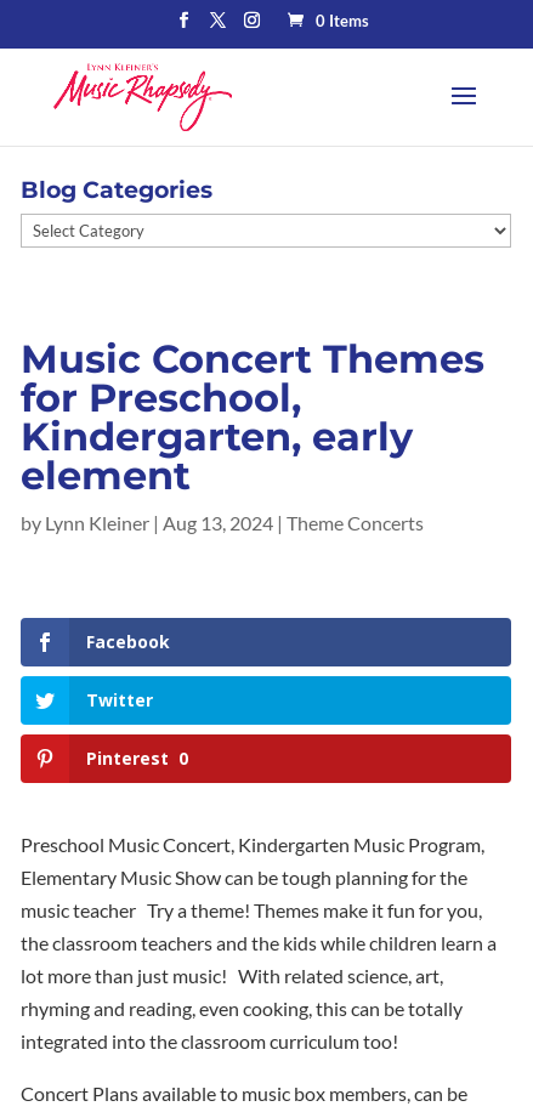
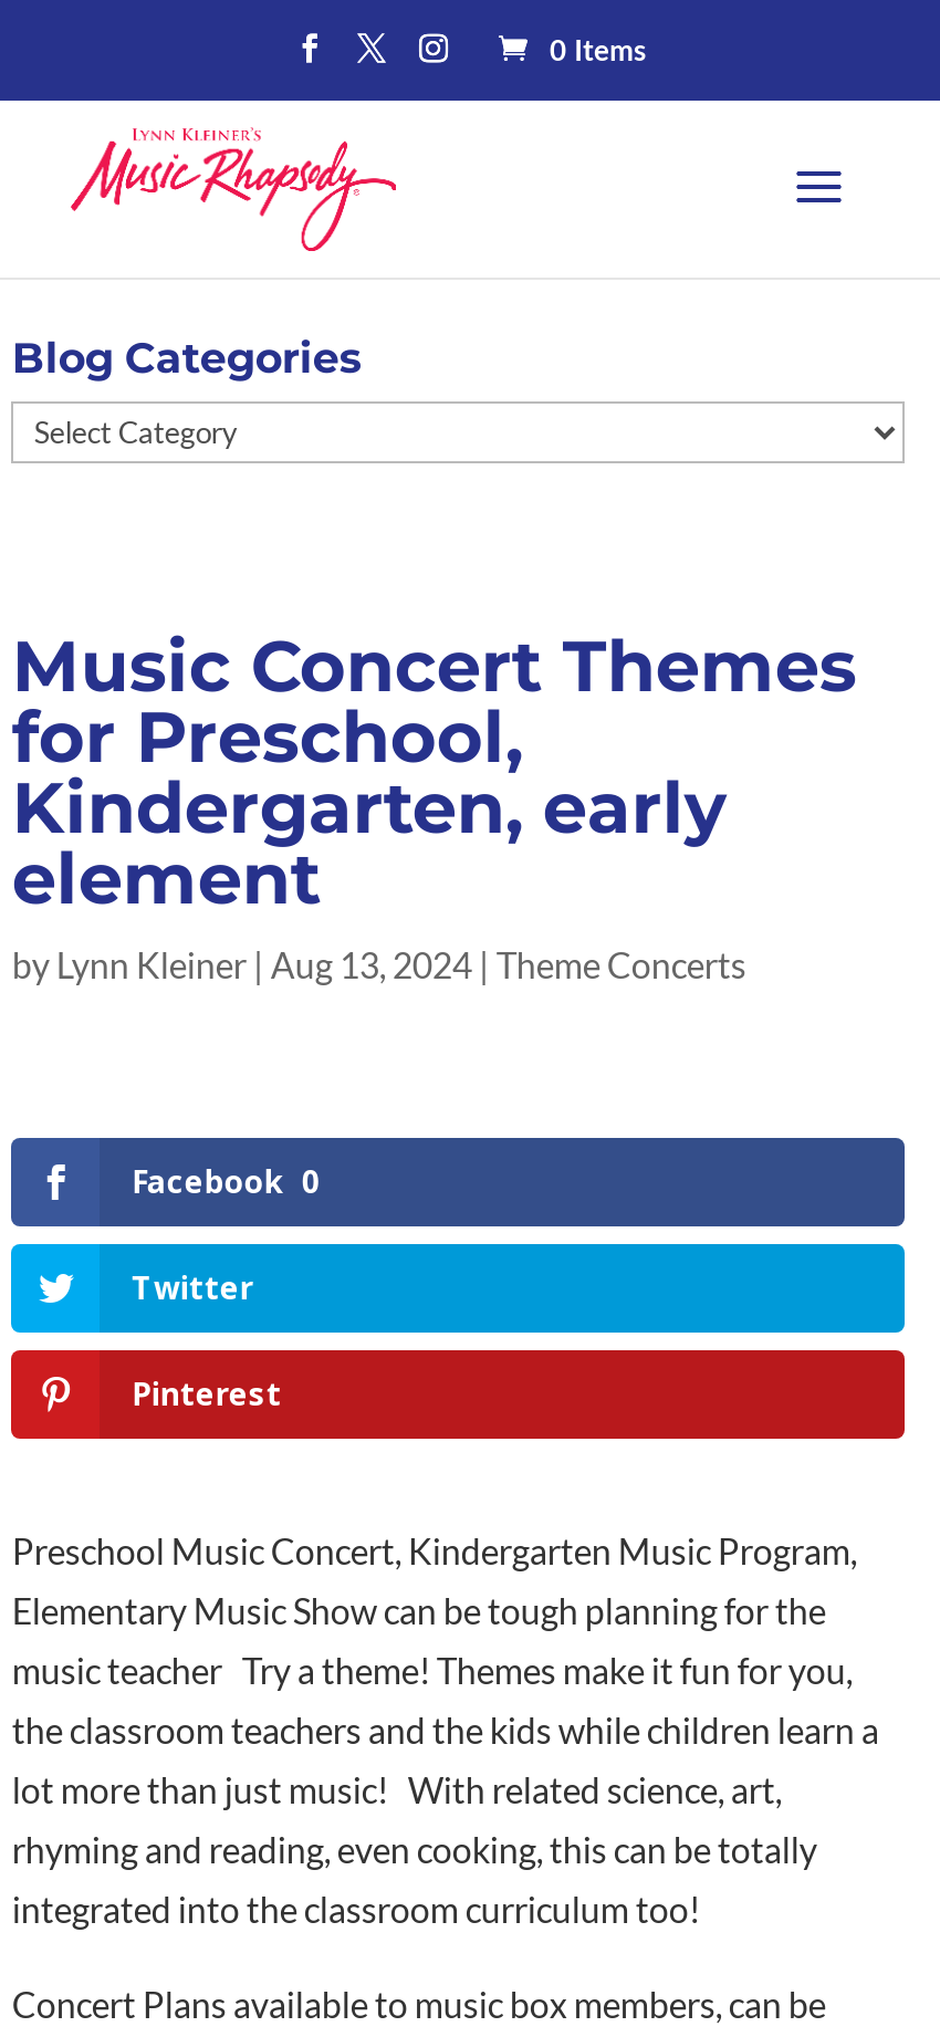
- Facebook
+ Facebook 0

- Pinterest 0
+ Pinterest
